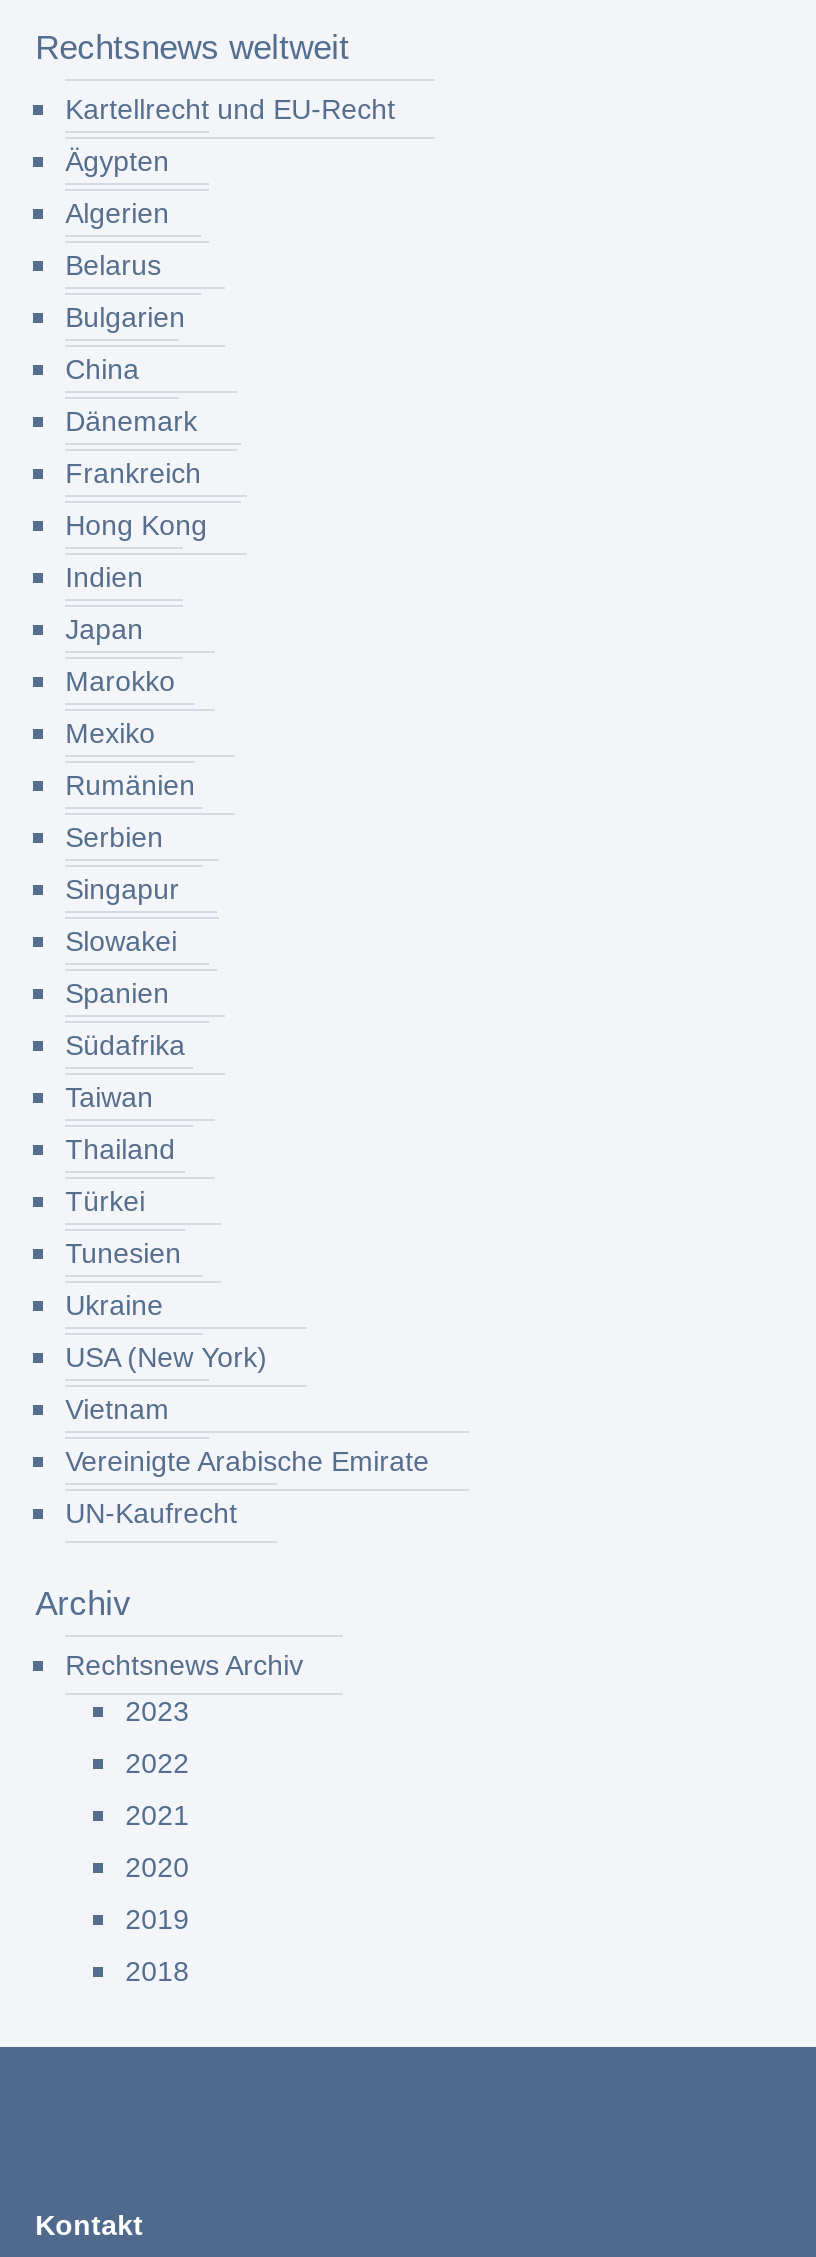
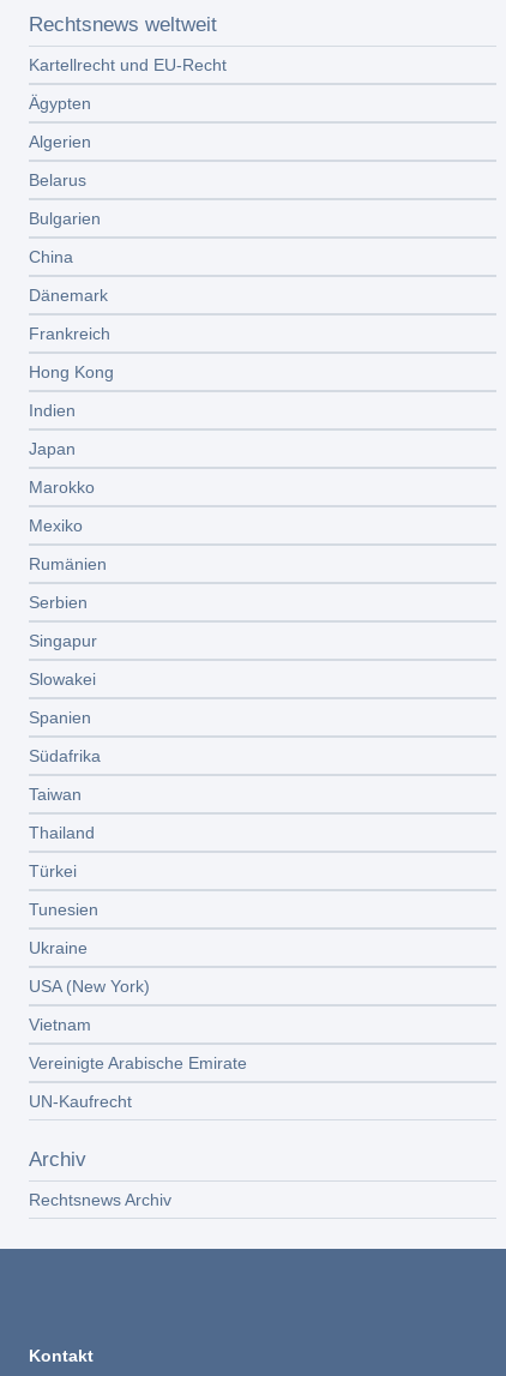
moved down: Dänemark

moved down: Frankreich

moved down: Hong Kong

moved down: Indien

moved down: Japan

moved down: Marokko

moved down: Mexiko

moved down: Rumänien

moved down: Serbien

moved down: Singapur

moved down: Slowakei

moved down: Spanien

moved down: Südafrika

moved down: Taiwan

moved down: Thailand

moved down: Türkei

moved down: Tunesien

moved down: Ukraine

moved down: USA (New York)

moved down: Vietnam

moved down: Vereinigte Arabische Emirate

moved down: UN-Kaufrecht

moved down: Archiv

moved down: Rechtsnews Archiv

- 2023
- 2022
- 2021
- 2020
- 2019
- 2018
